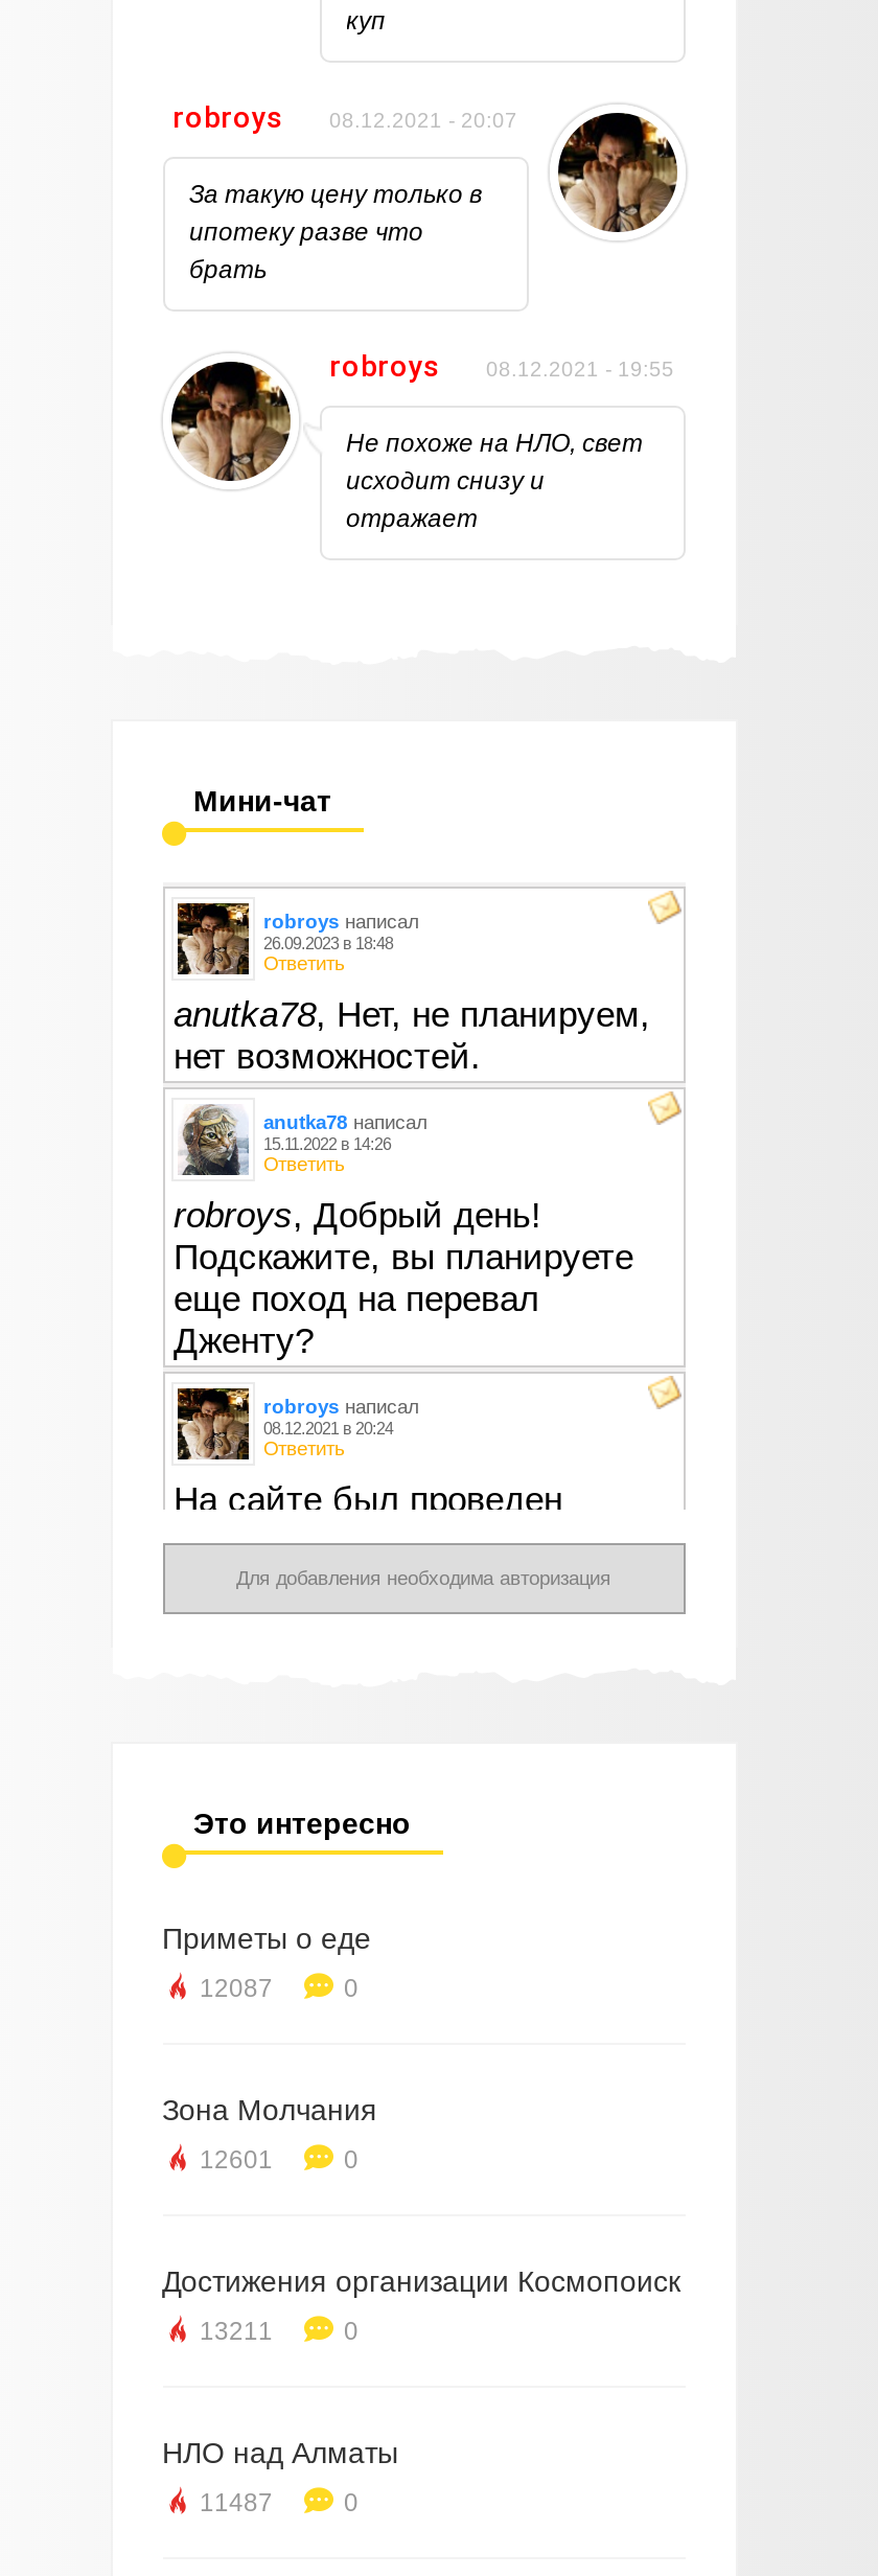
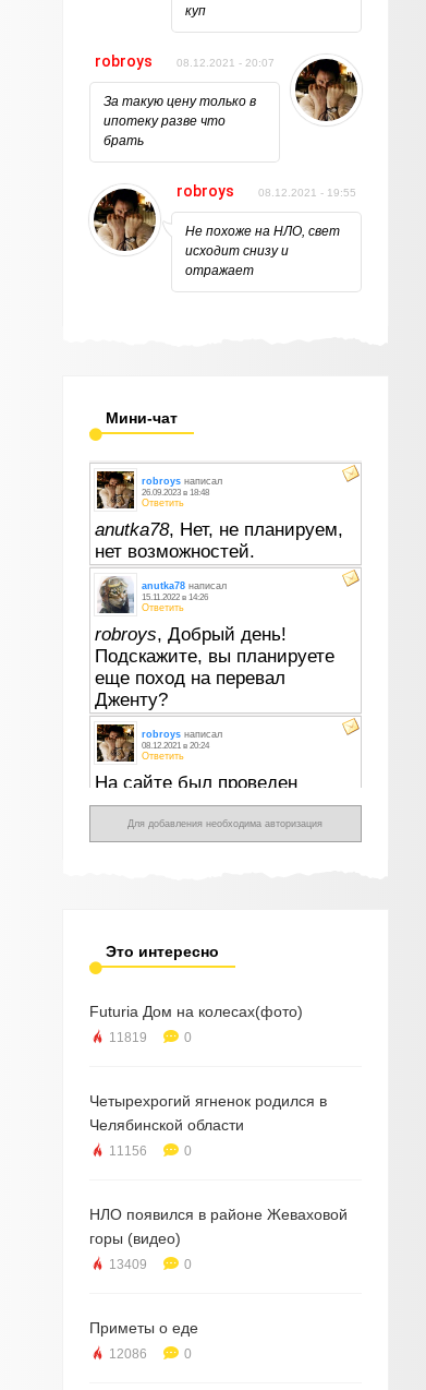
+ Futuria Дом на колесах(фото)

moved down: Приметы о еде

- 12087
+ 11819

- Зона Молчания
+ Четырехрогий ягненок родился в
+ Челябинской области

- 12601
+ 11156

- Достижения организации Космопоиск
+ НЛО появился в районе Жеваховой
+ горы (видео)

- 13211
+ 13409

- НЛО над Алматы

- 11487
+ 12086
